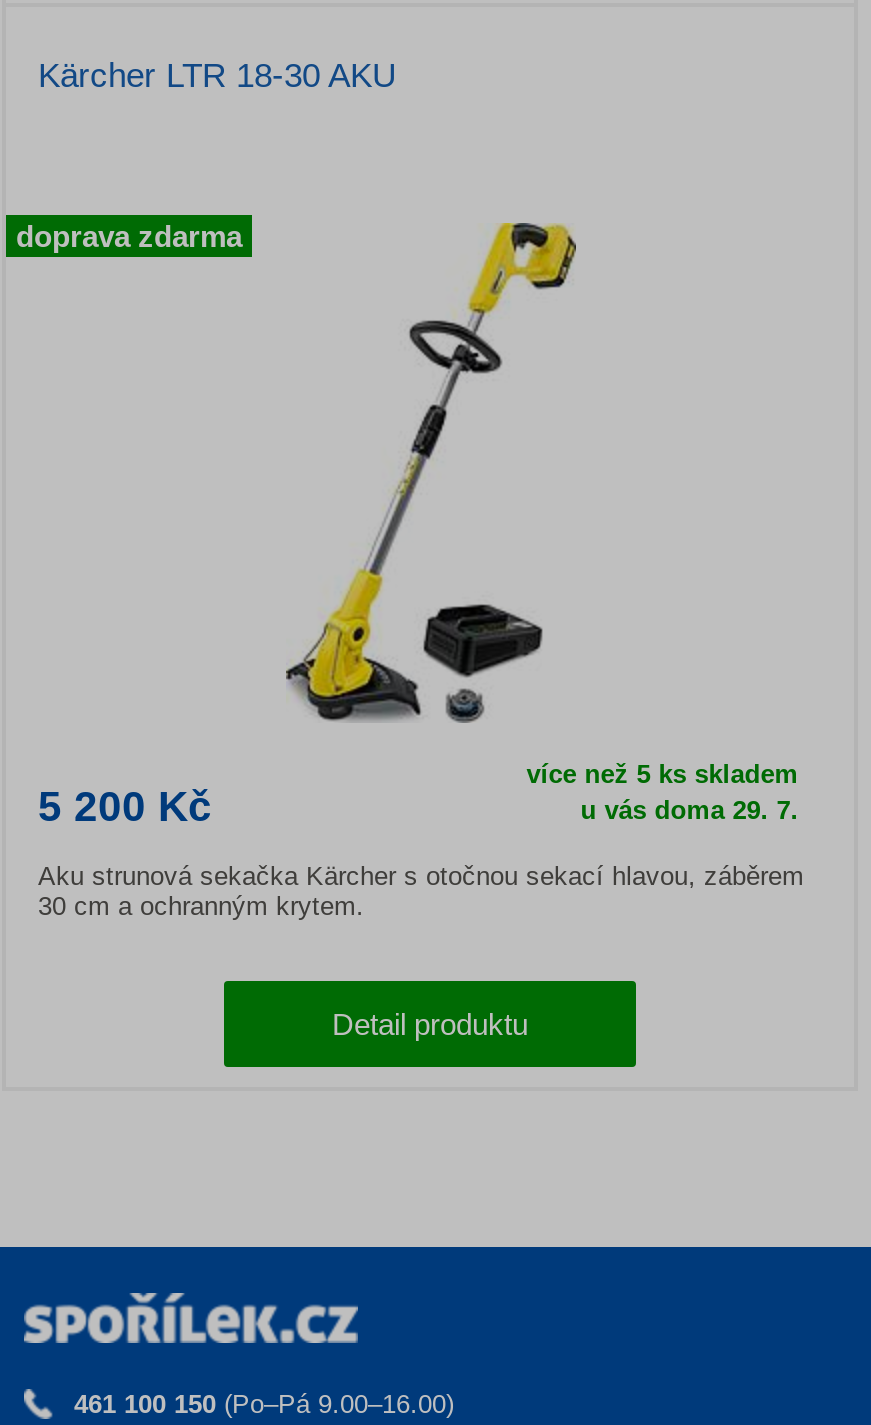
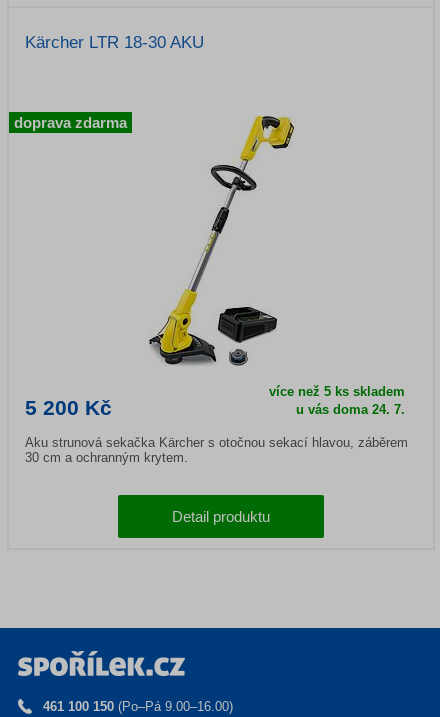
- u vás doma 29. 7.
+ u vás doma 24. 7.
